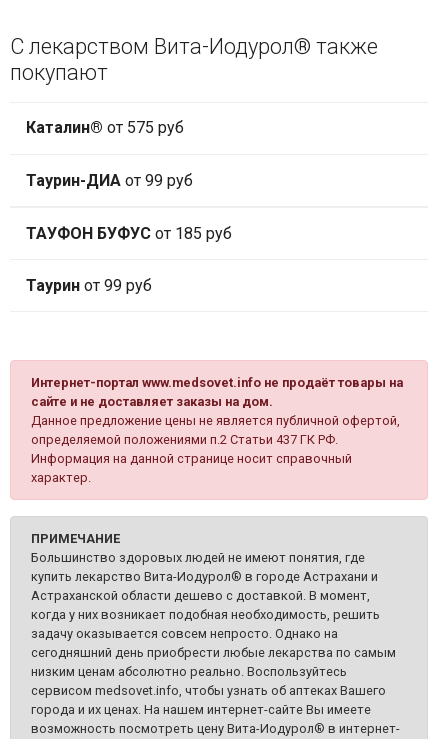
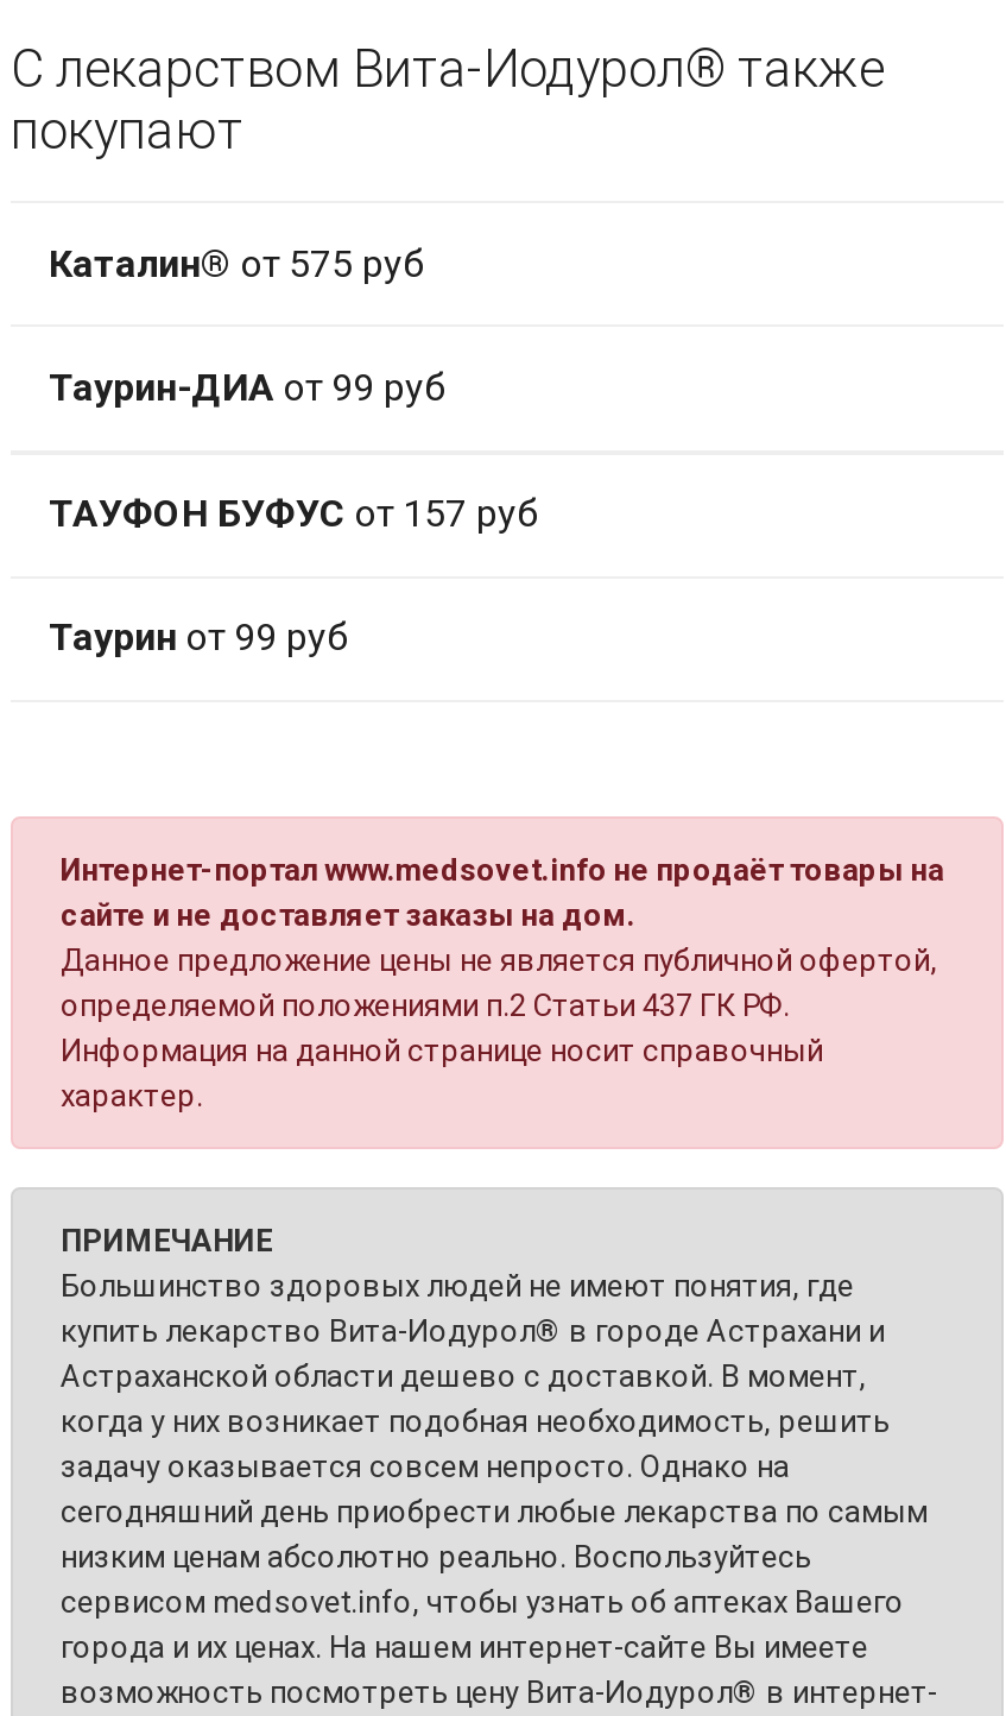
- ТАУФОН БУФУС от 185 руб
+ ТАУФОН БУФУС от 157 руб
